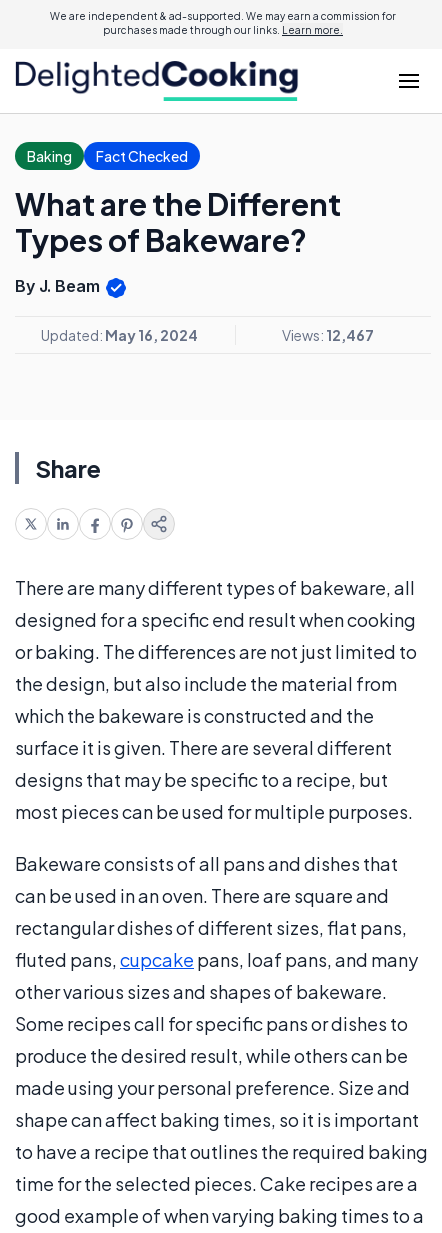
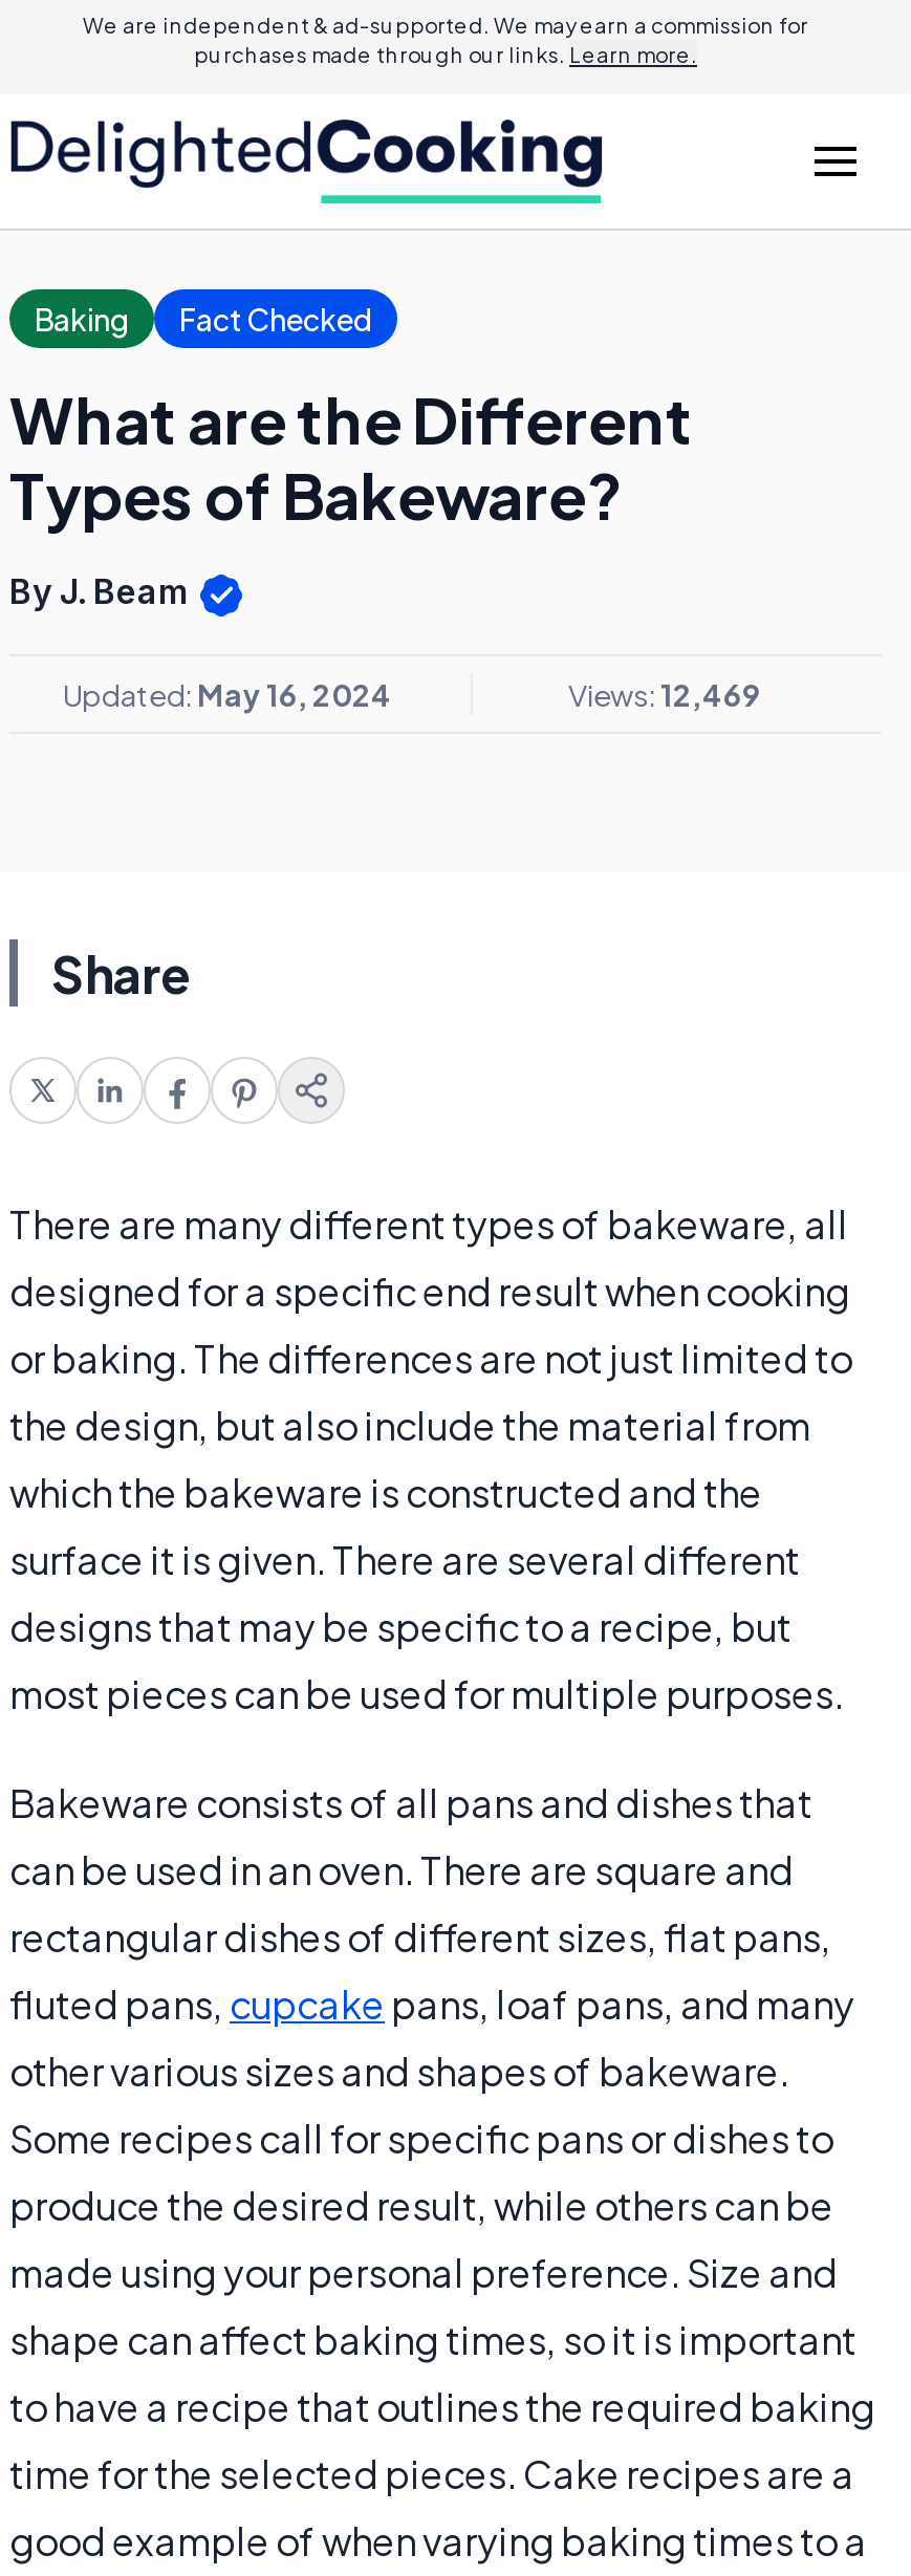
- Views: 12,467
+ Views: 12,469
